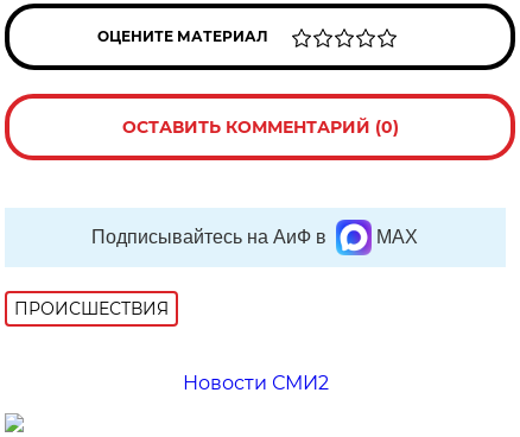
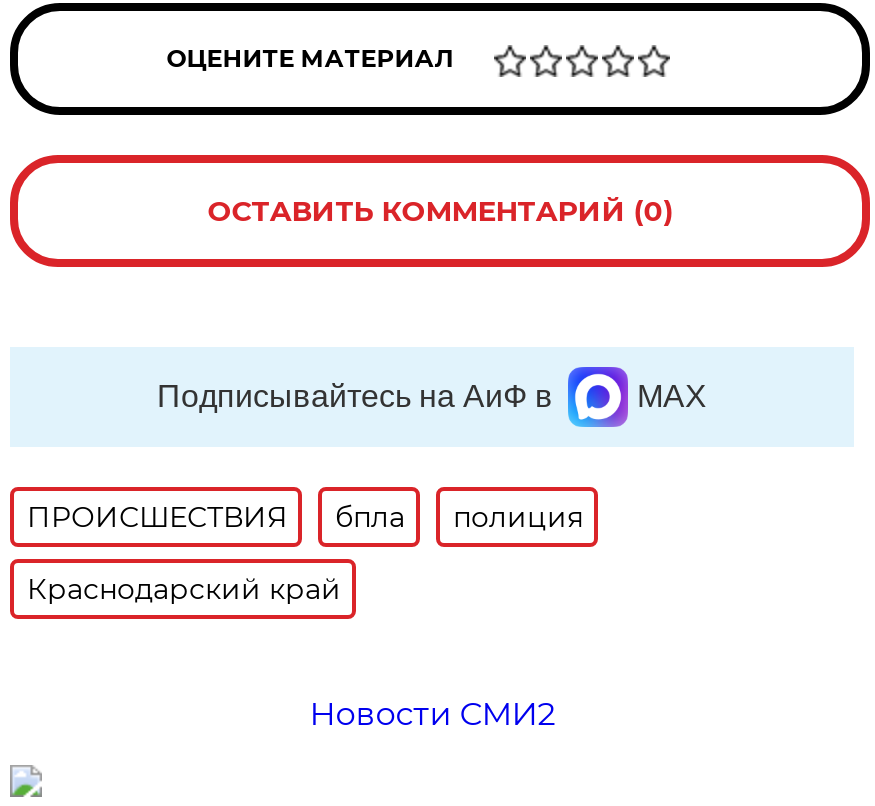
+ бпла
+ полиция
+ Краснодарский край
